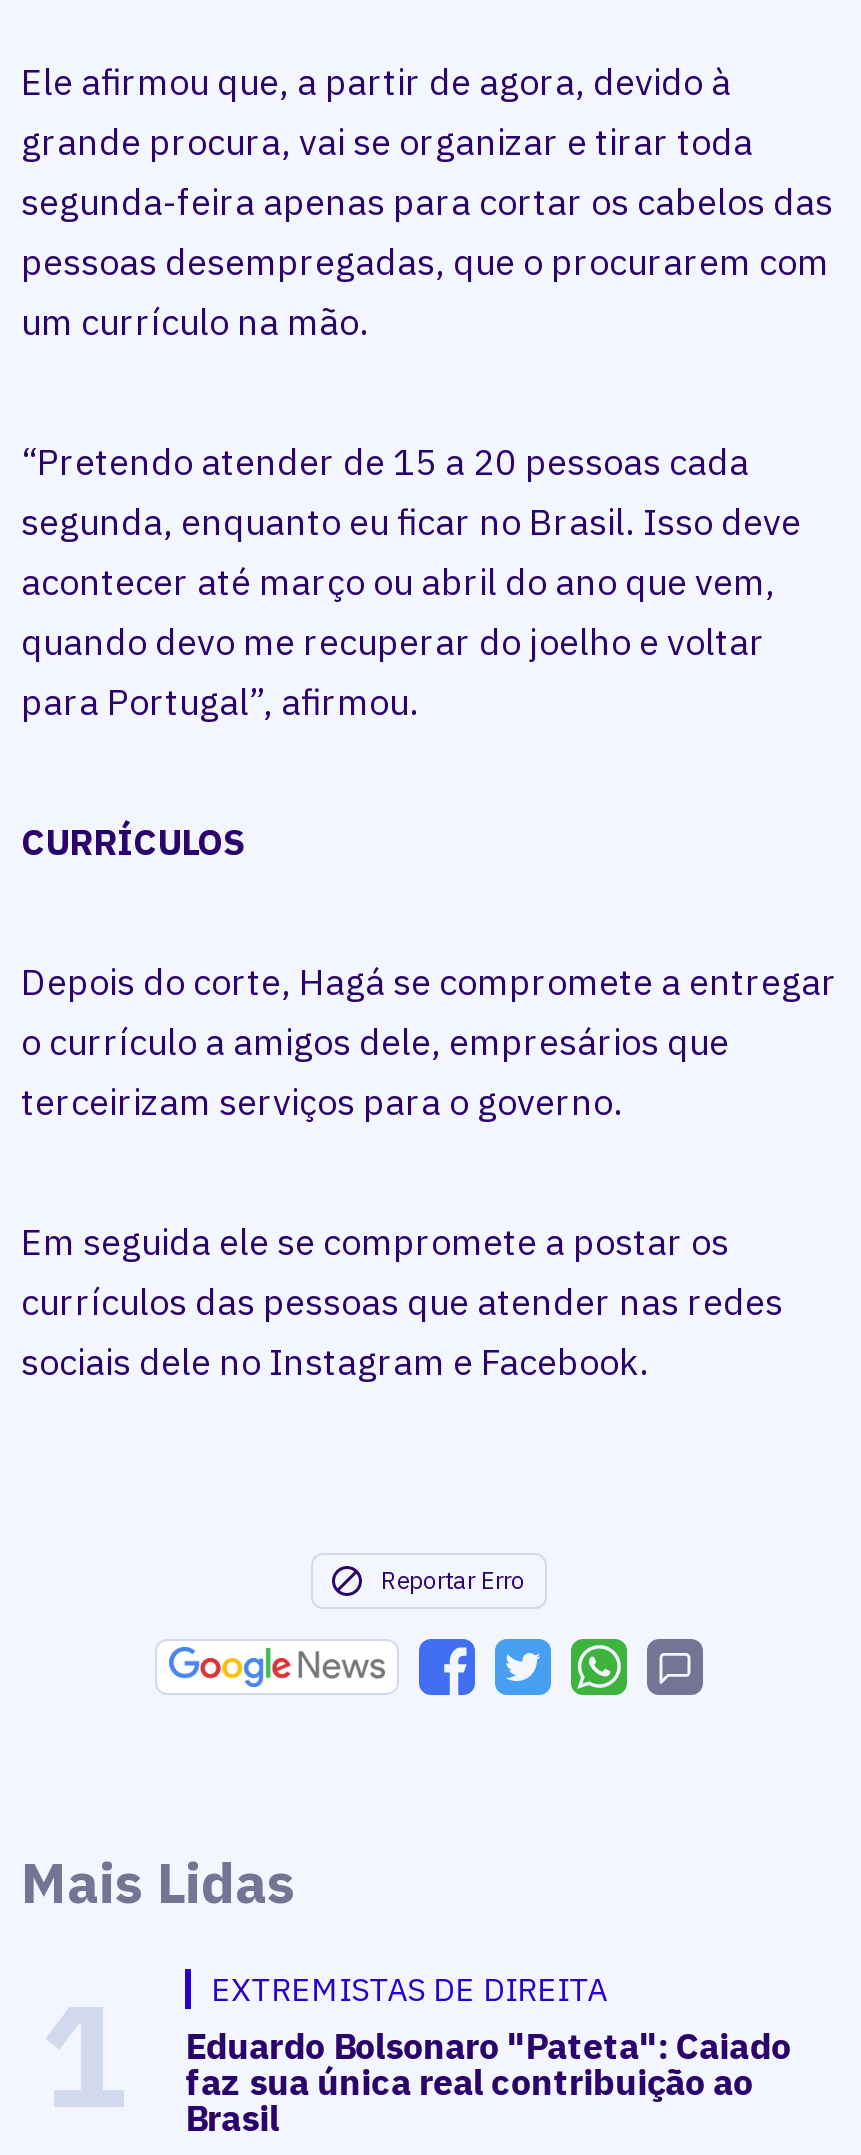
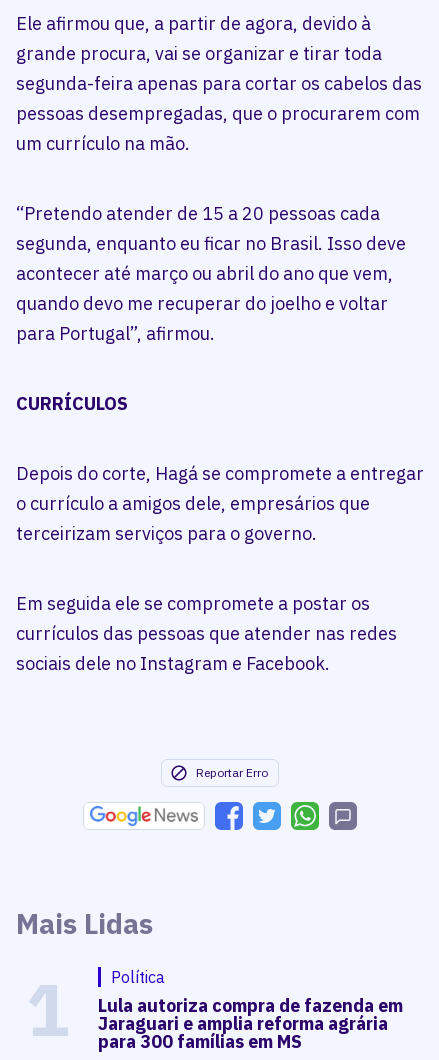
- EXTREMISTAS DE DIREITA
- Eduardo Bolsonaro "Pateta": Caiado
- faz sua única real contribuição ao
- Brasil
+ Política
+ Lula autoriza compra de fazenda em
+ Jaraguari e amplia reforma agrária
+ para 300 famílias em MS
